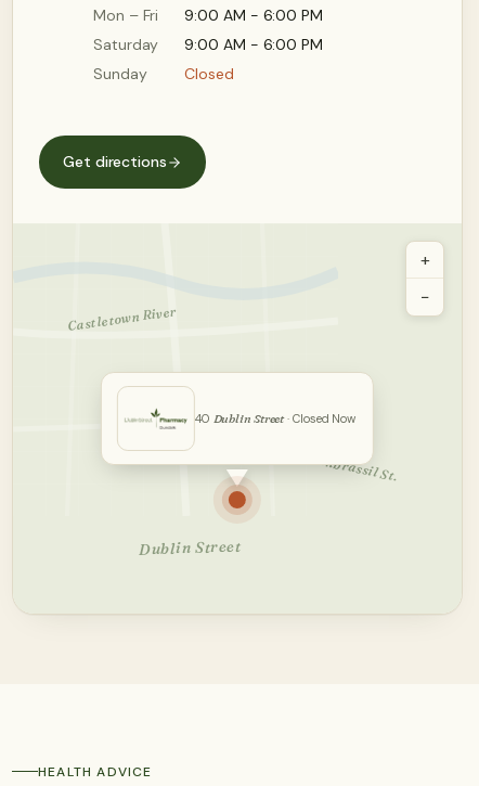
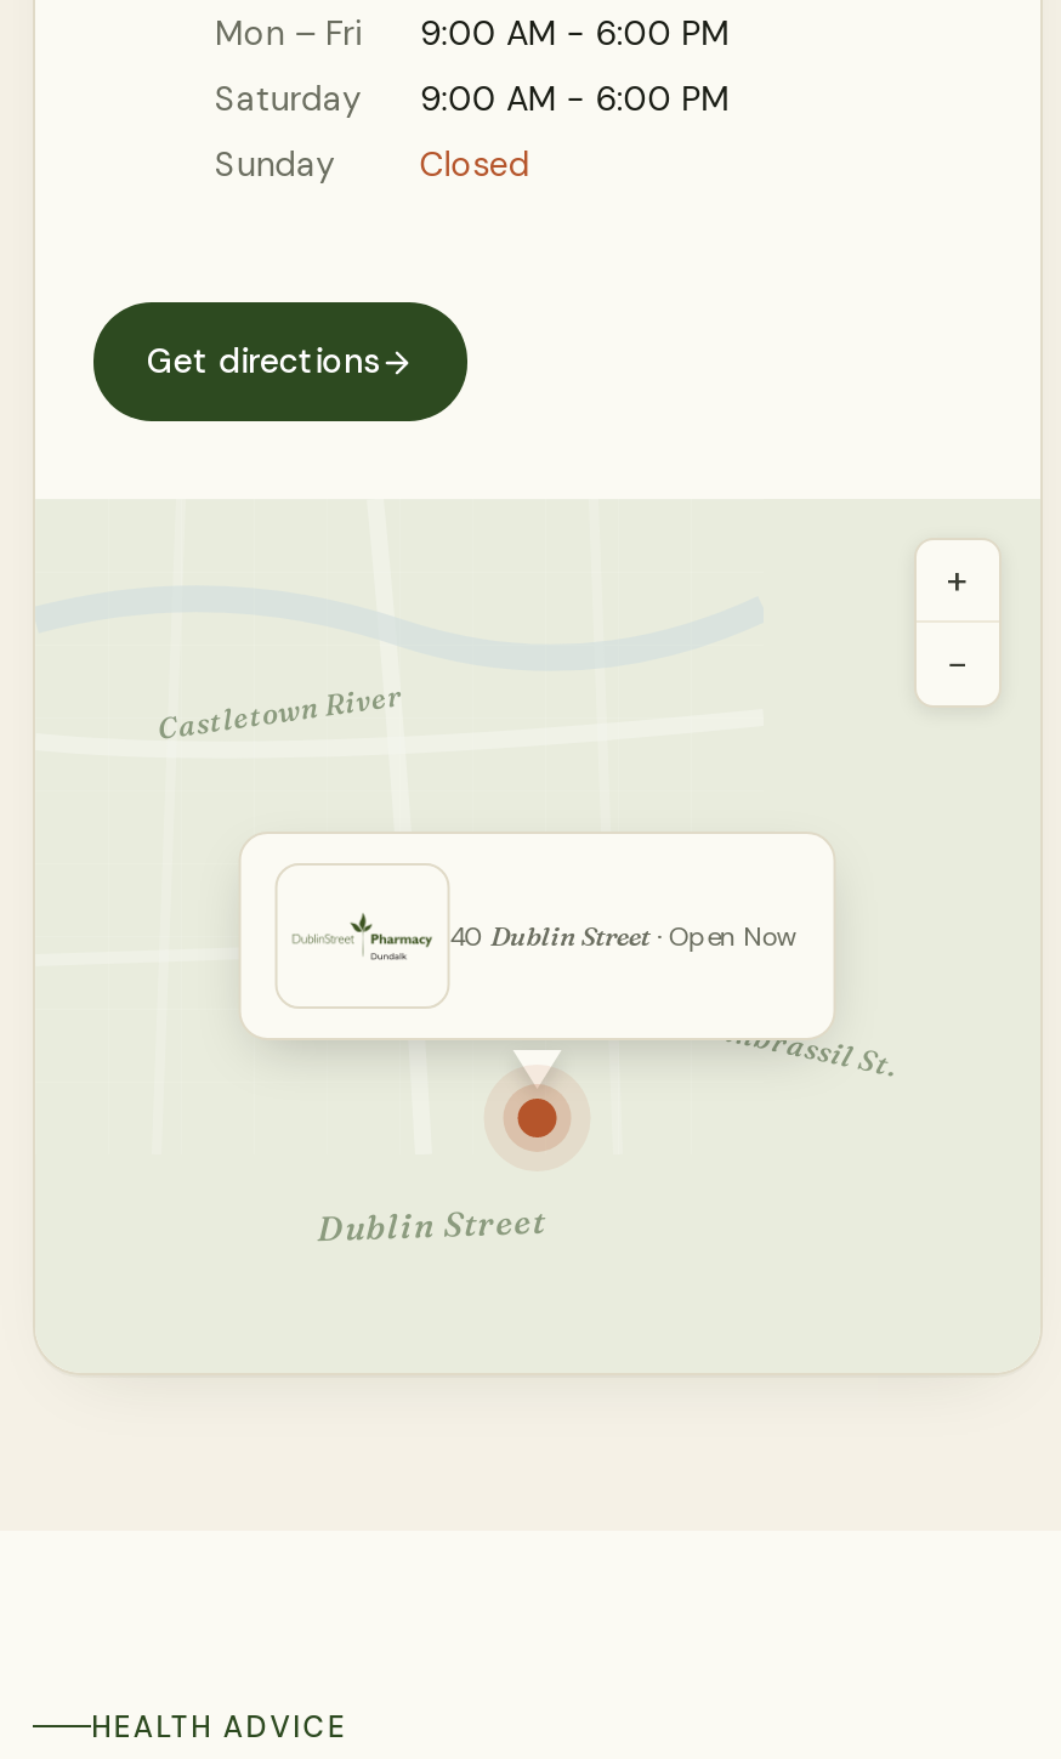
- 40 Dublin Street · Closed Now
+ 40 Dublin Street · Open Now
